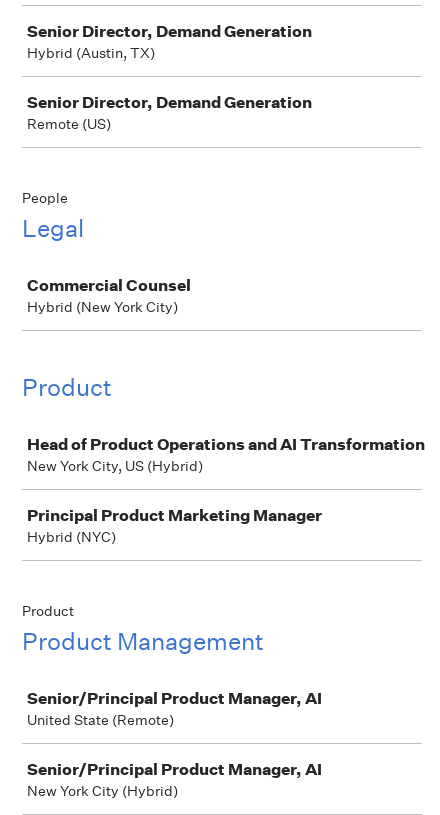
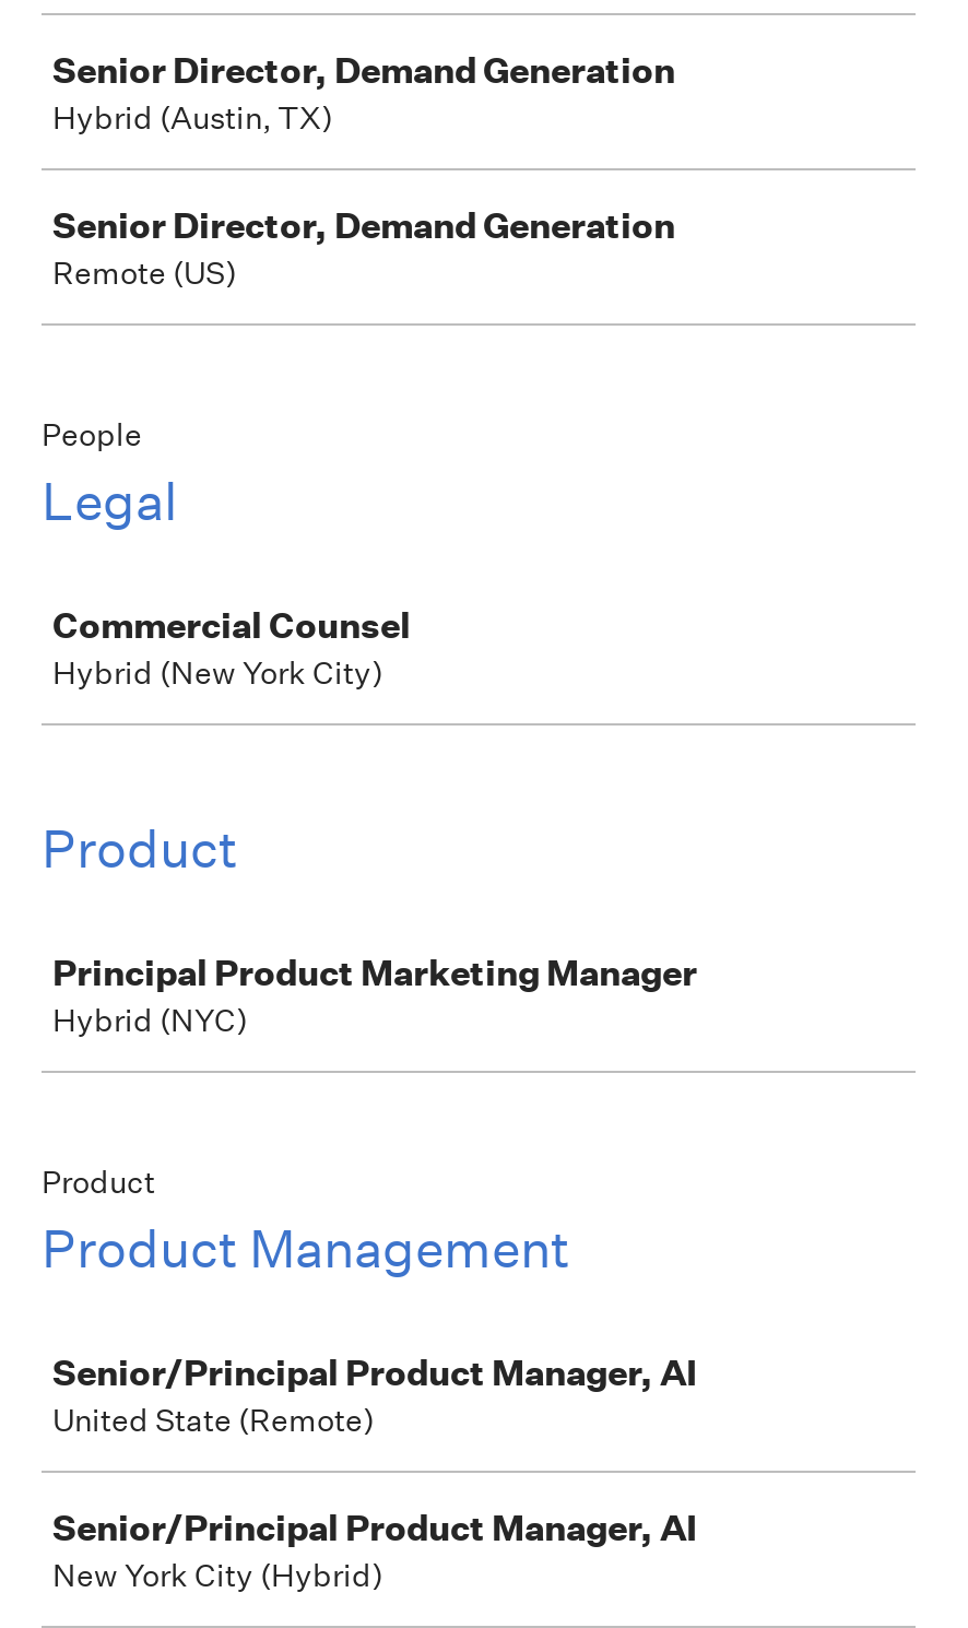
- Head of Product Operations and AI Transformation
- New York City, US (Hybrid)
